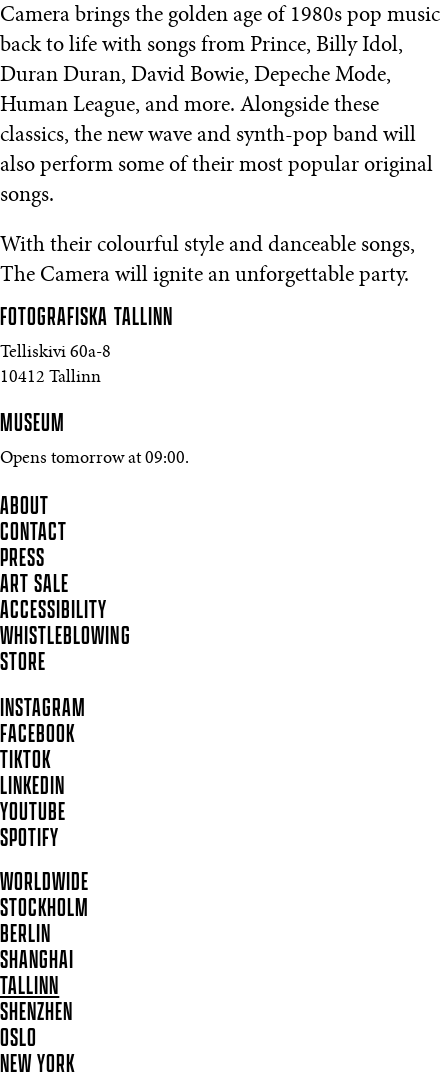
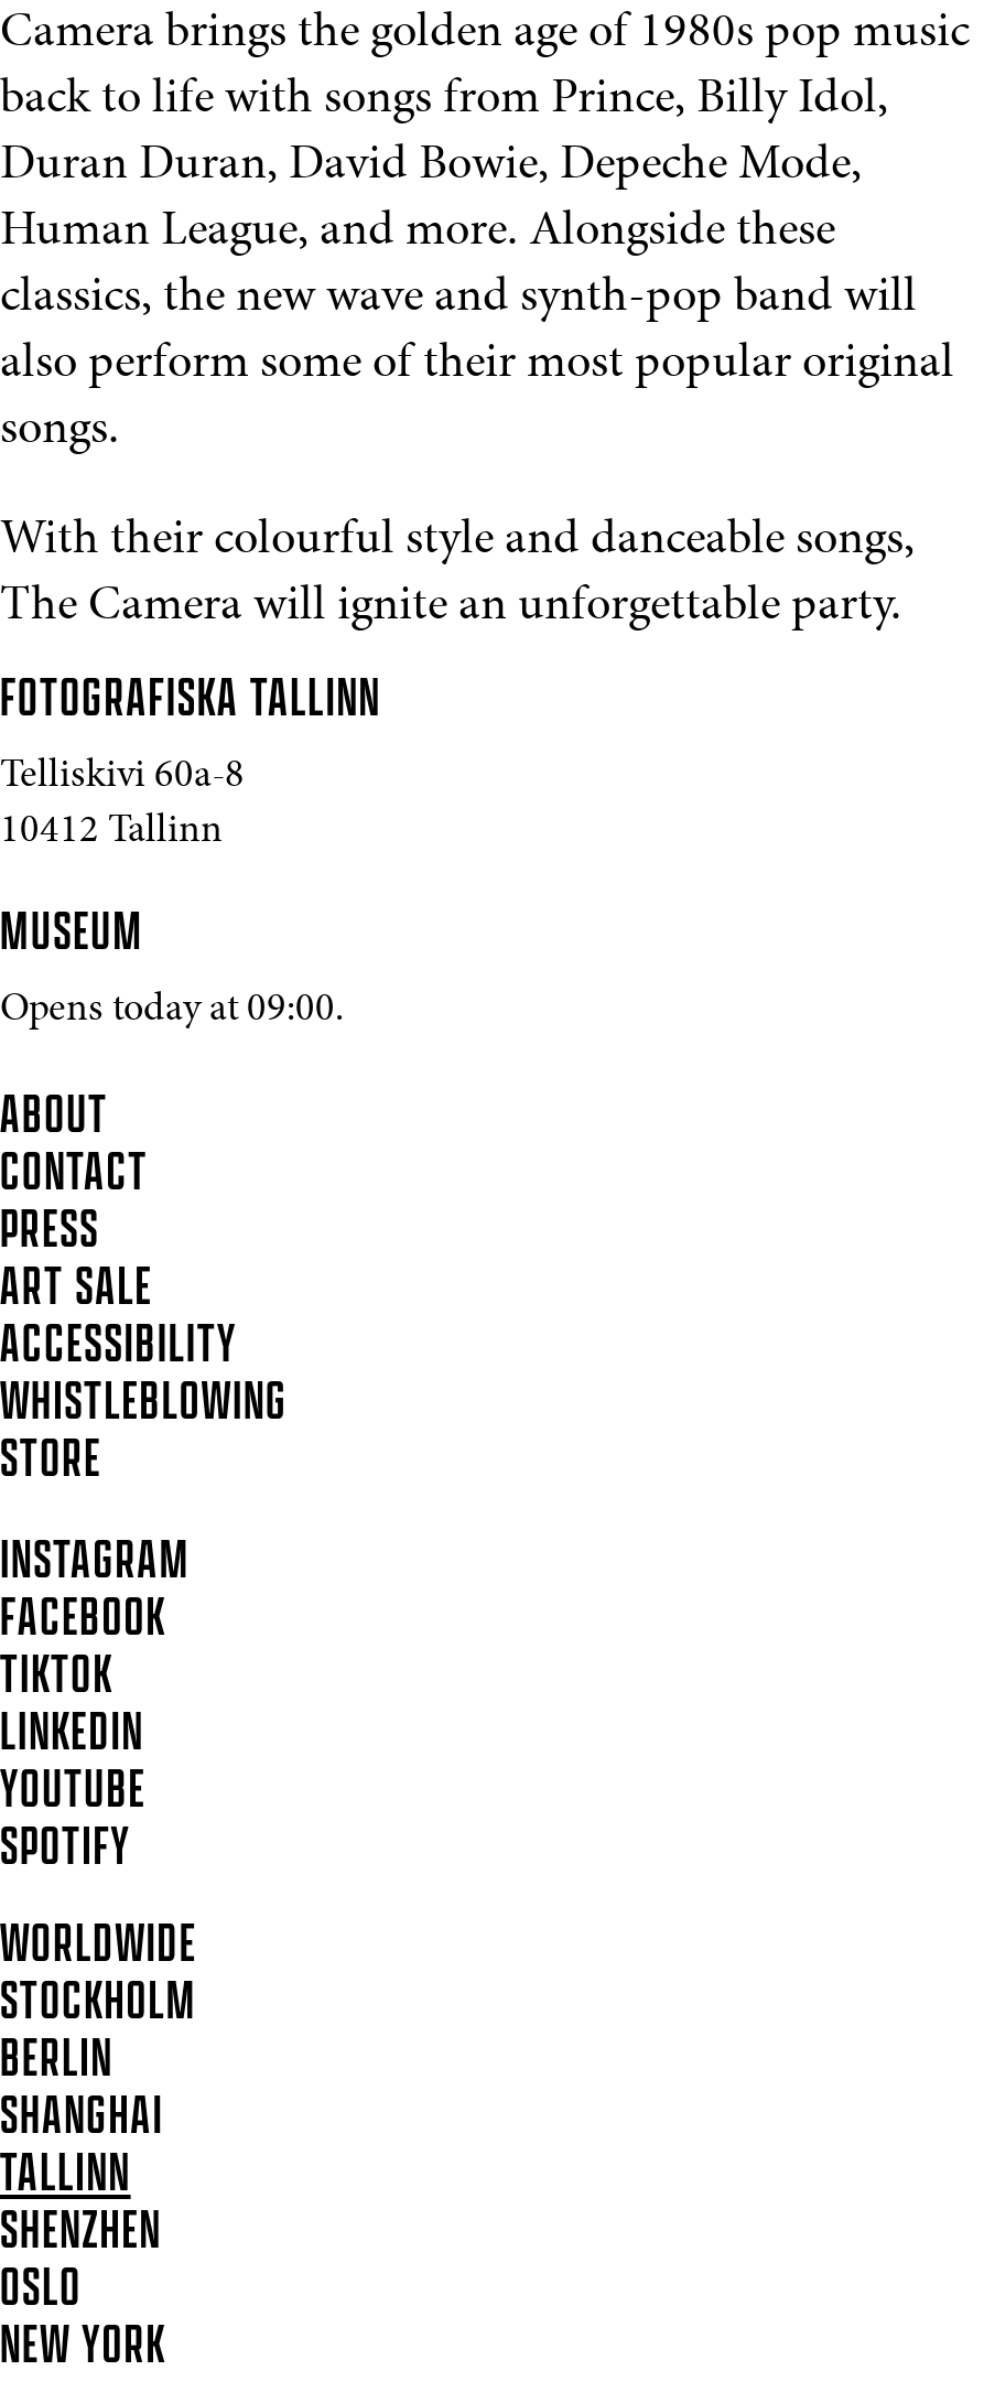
- Opens tomorrow at 09:00.
+ Opens today at 09:00.
